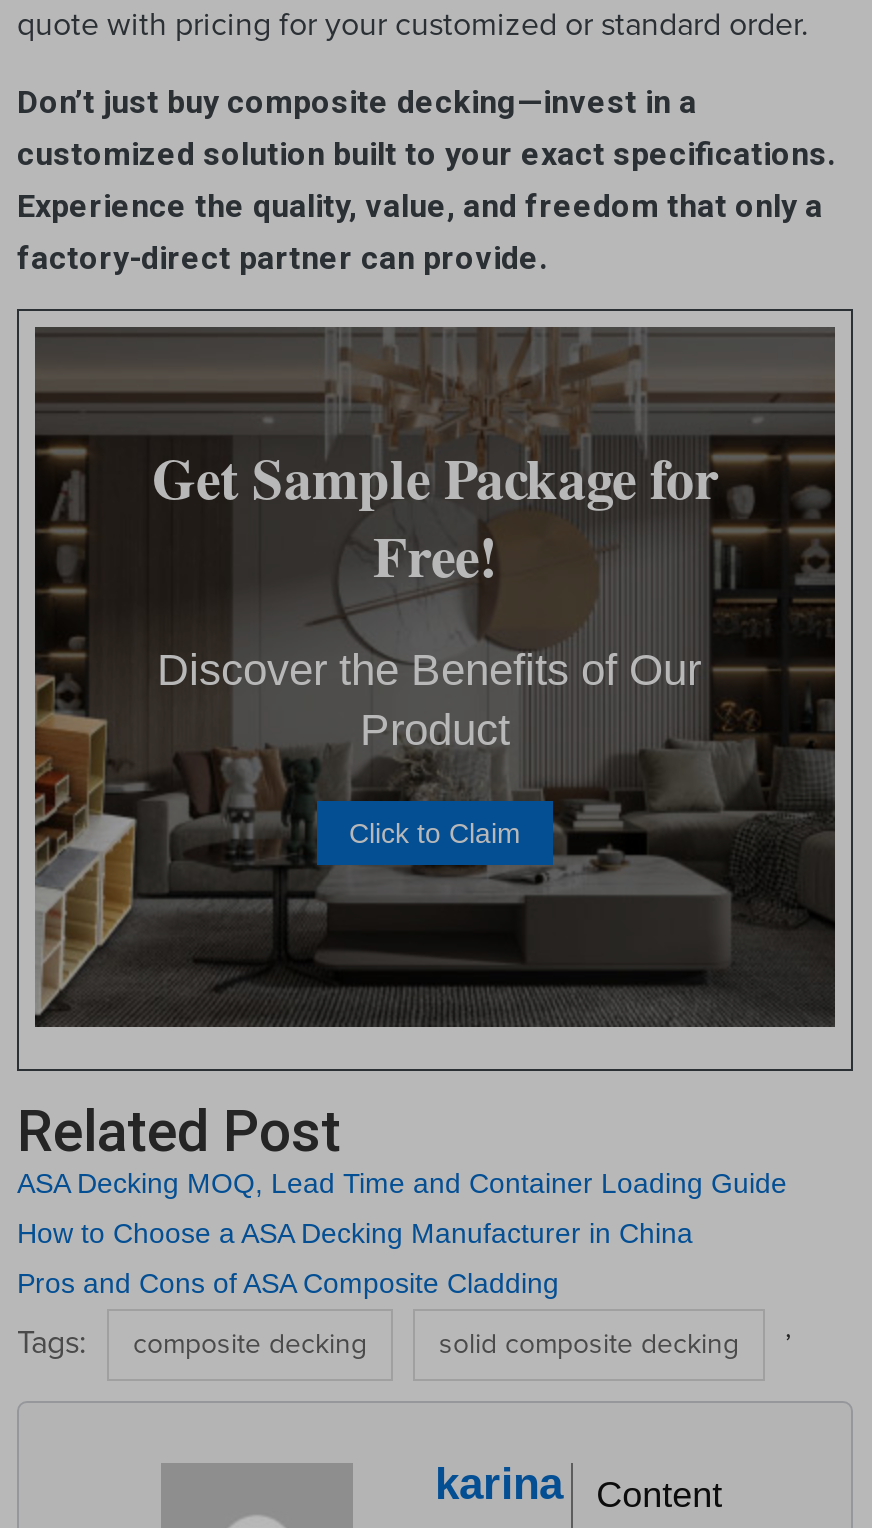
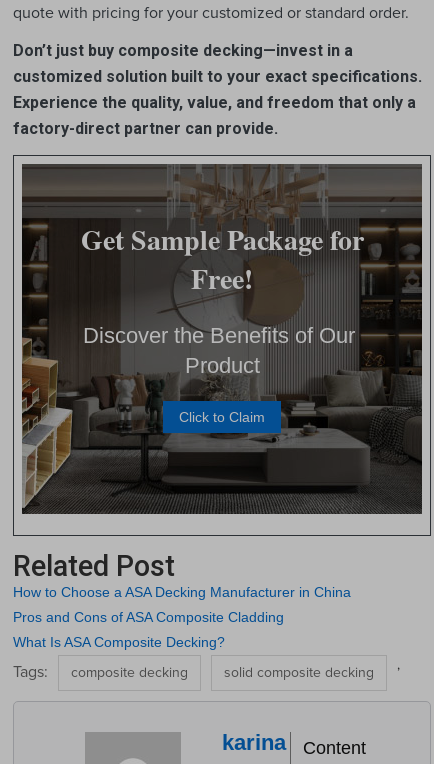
- ASA Decking MOQ, Lead Time and Container Loading Guide

moved up: How to Choose a ASA Decking Manufacturer in China | Pros and Cons of ASA Composite Cladding

+ What Is ASA Composite Decking?
